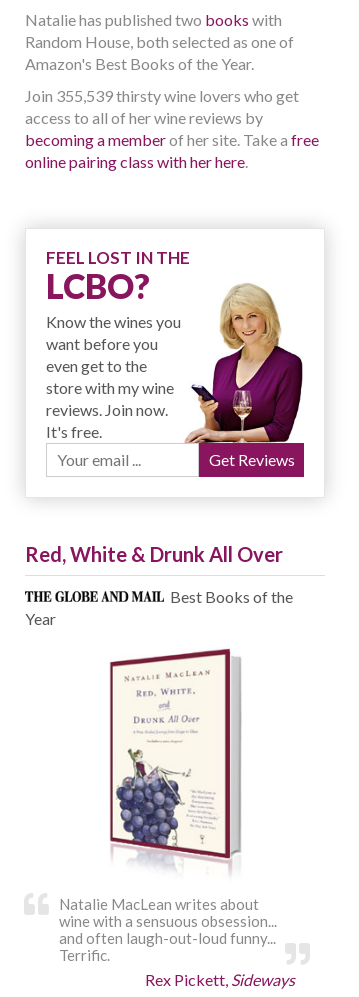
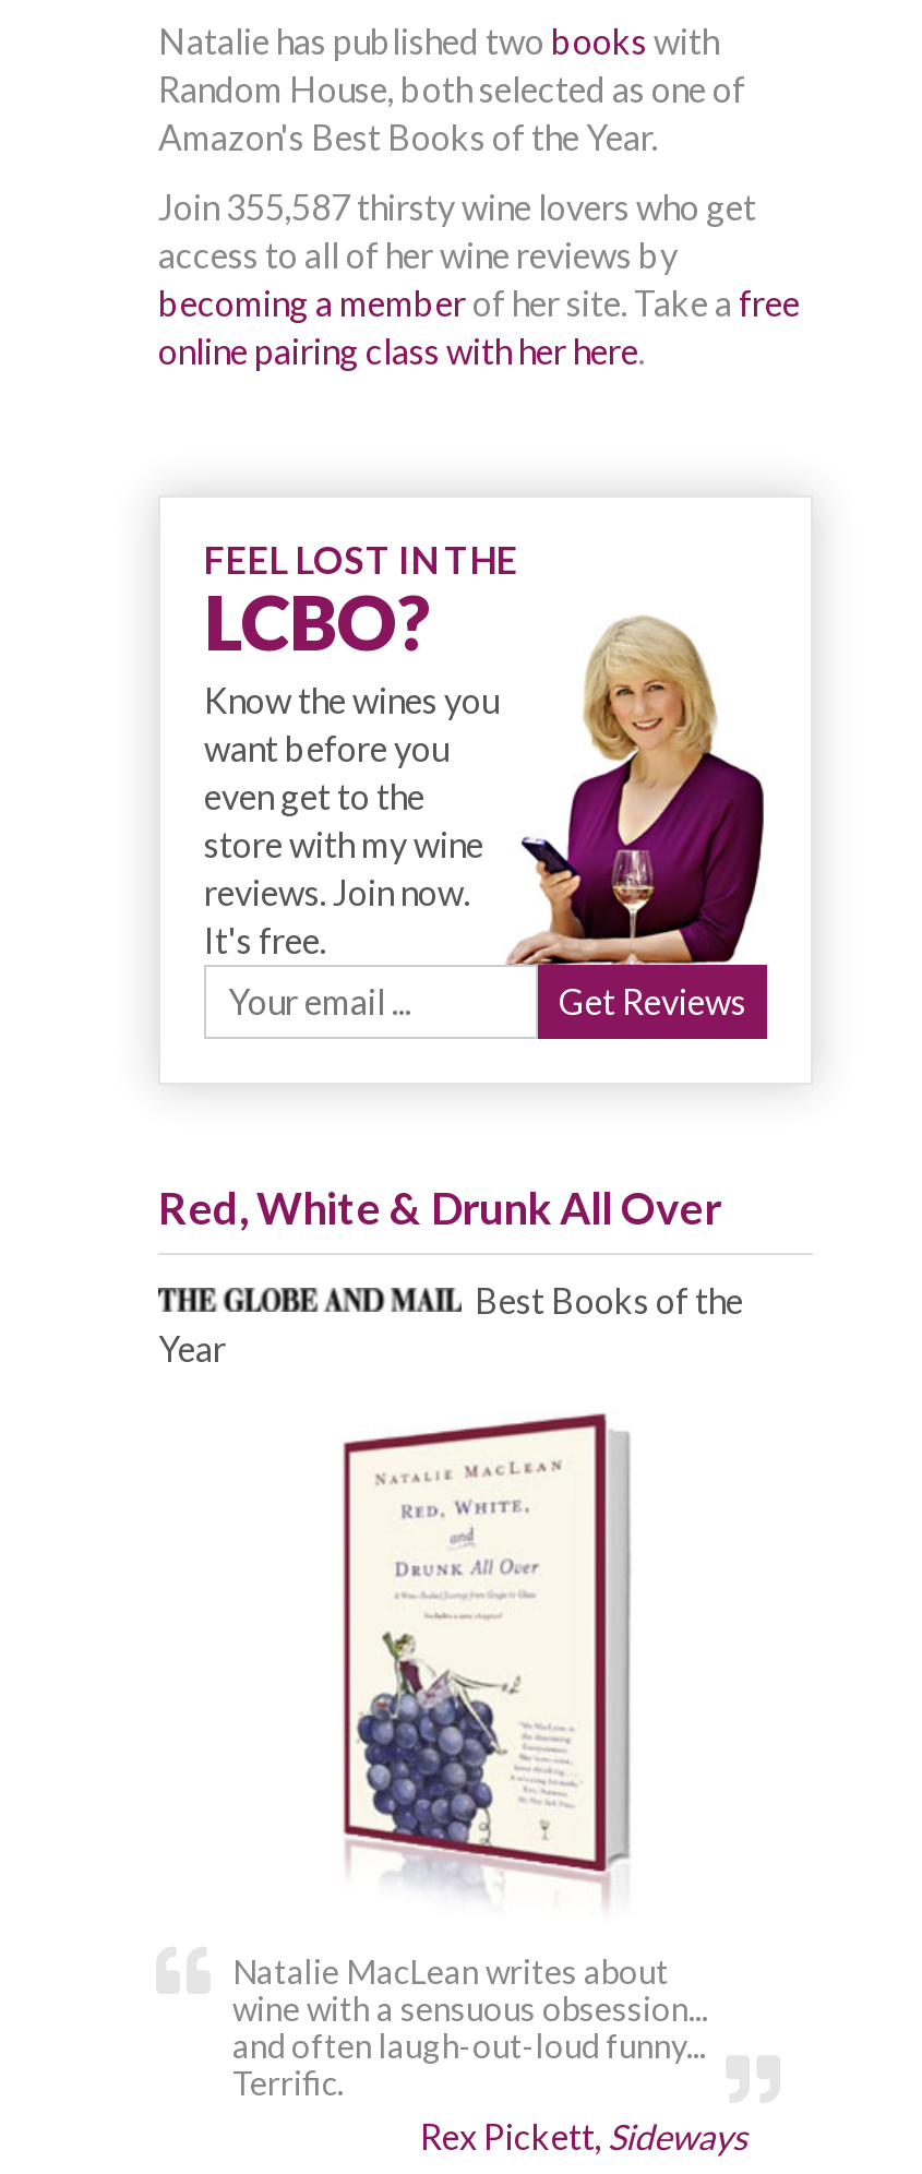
- Join 355,539 thirsty wine lovers who get
+ Join 355,587 thirsty wine lovers who get
